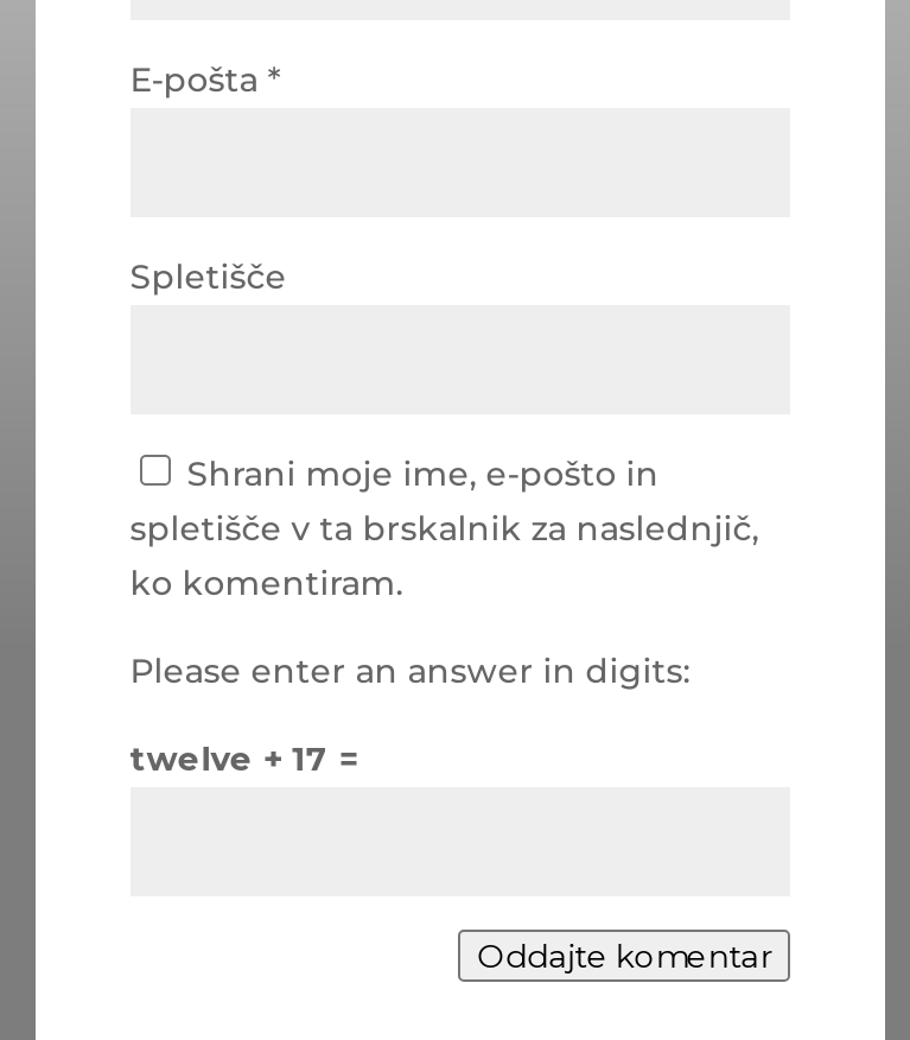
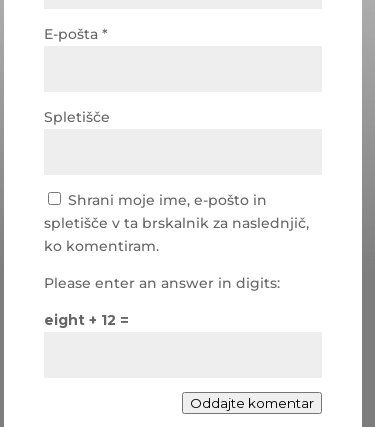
- twelve + 17 =
+ eight + 12 =
